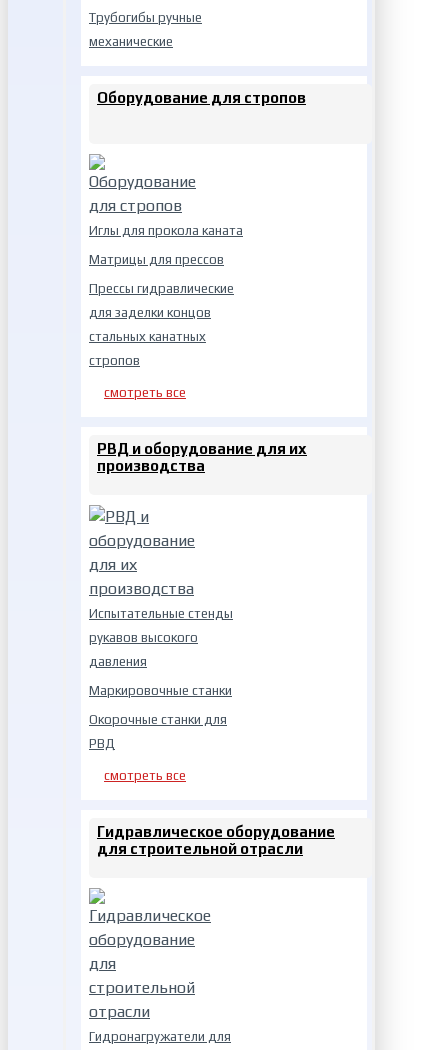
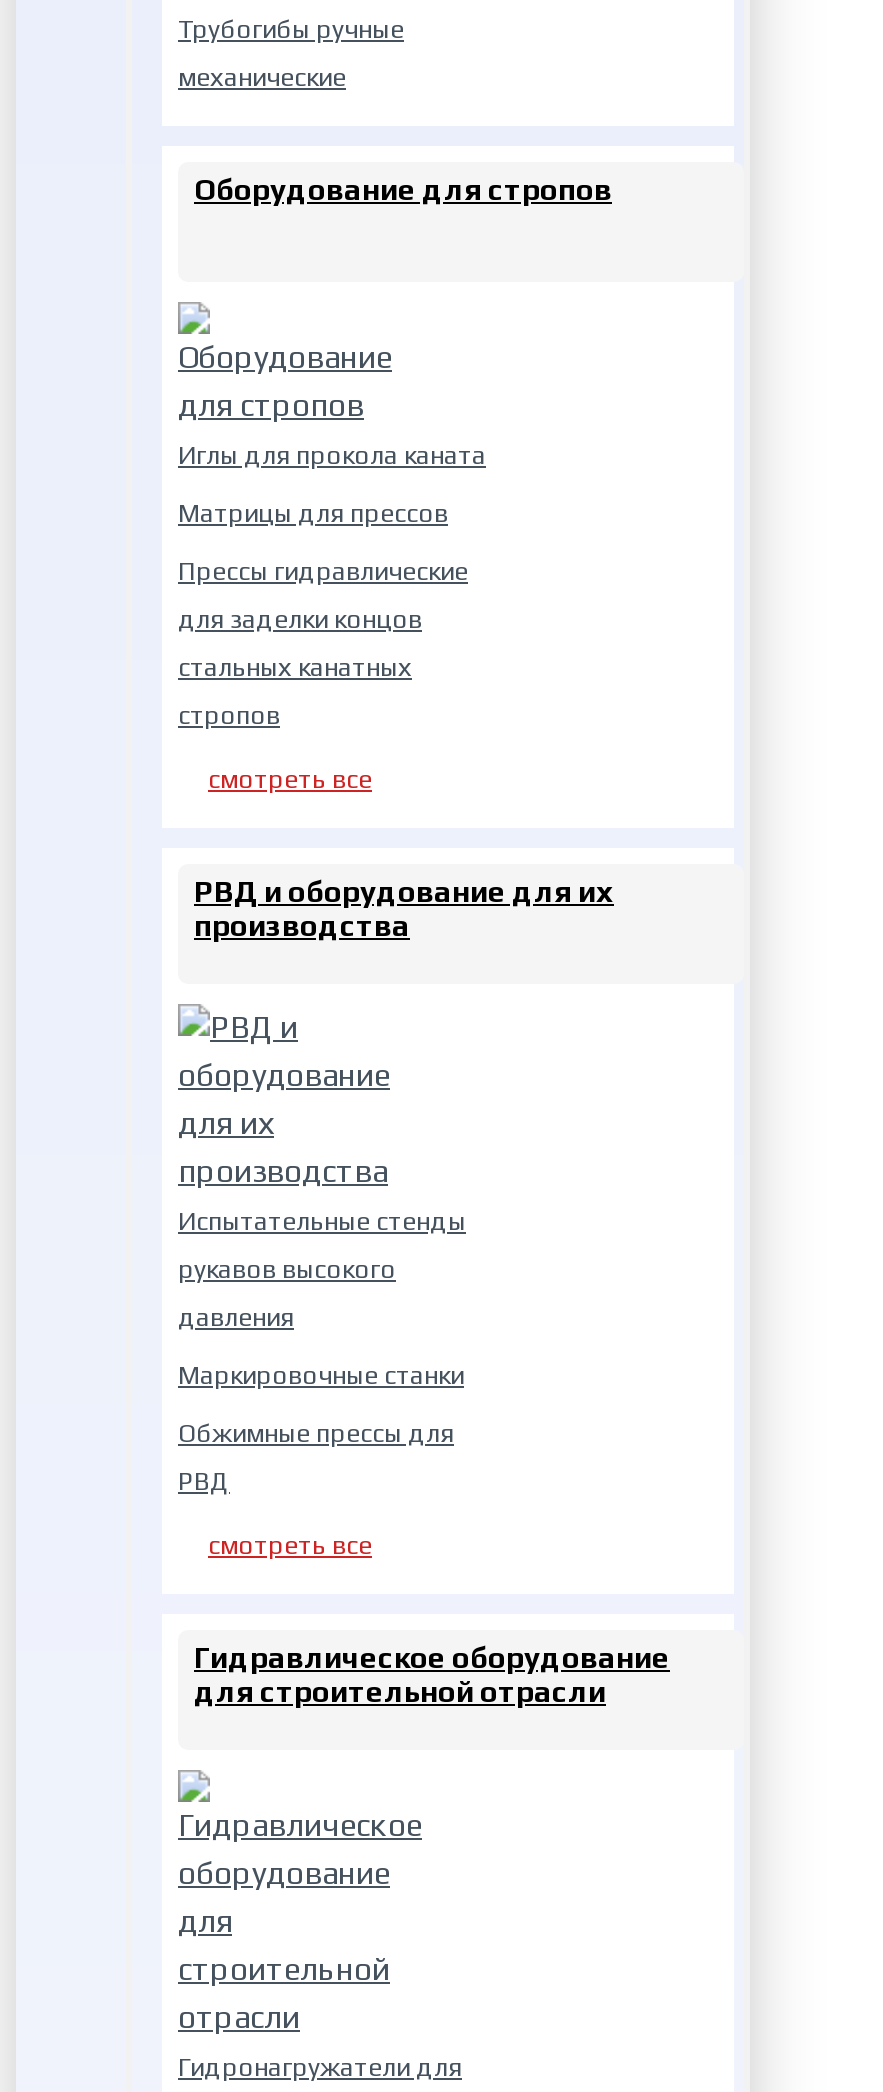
- Окорочные станки для
+ Обжимные прессы для
